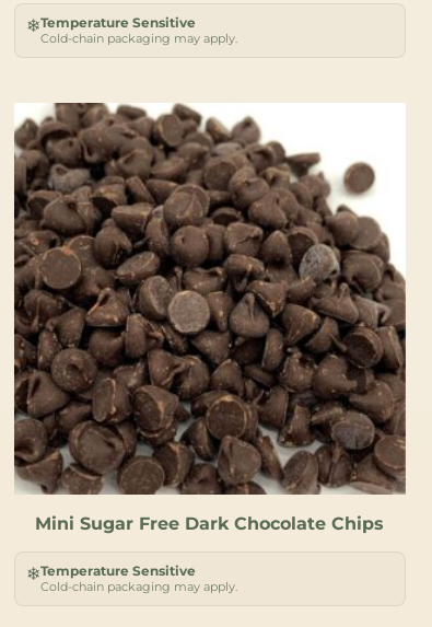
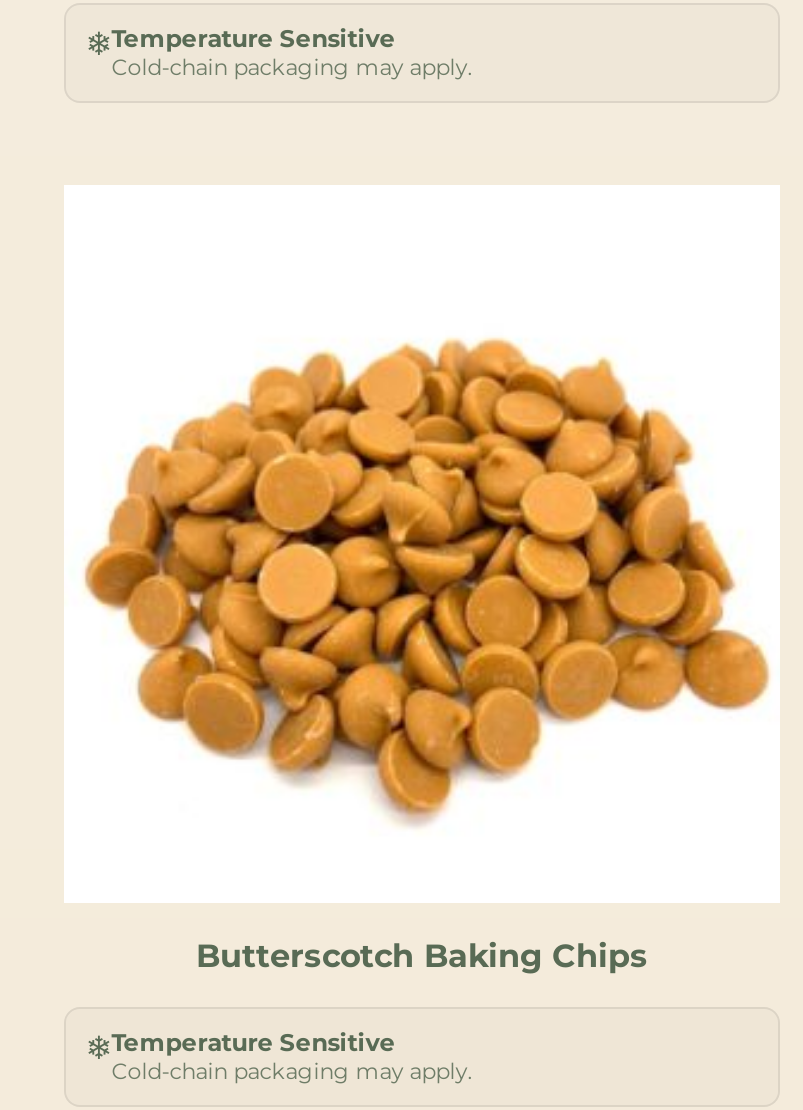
- [image]
- Mini Sugar Free Dark Chocolate Chips
+ [image]
+ Butterscotch Baking Chips
